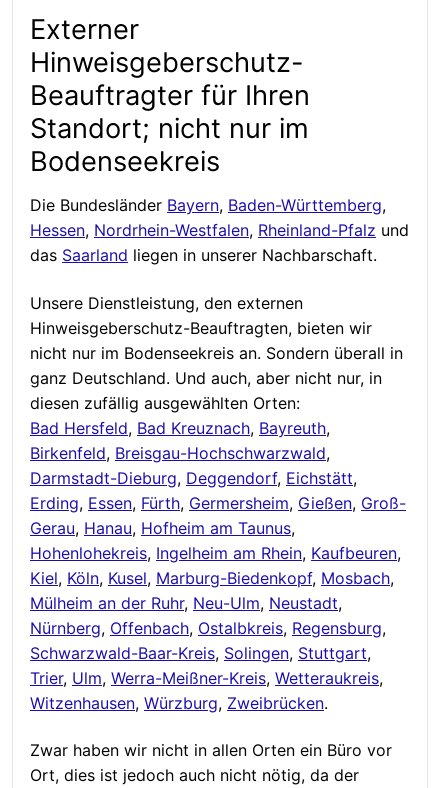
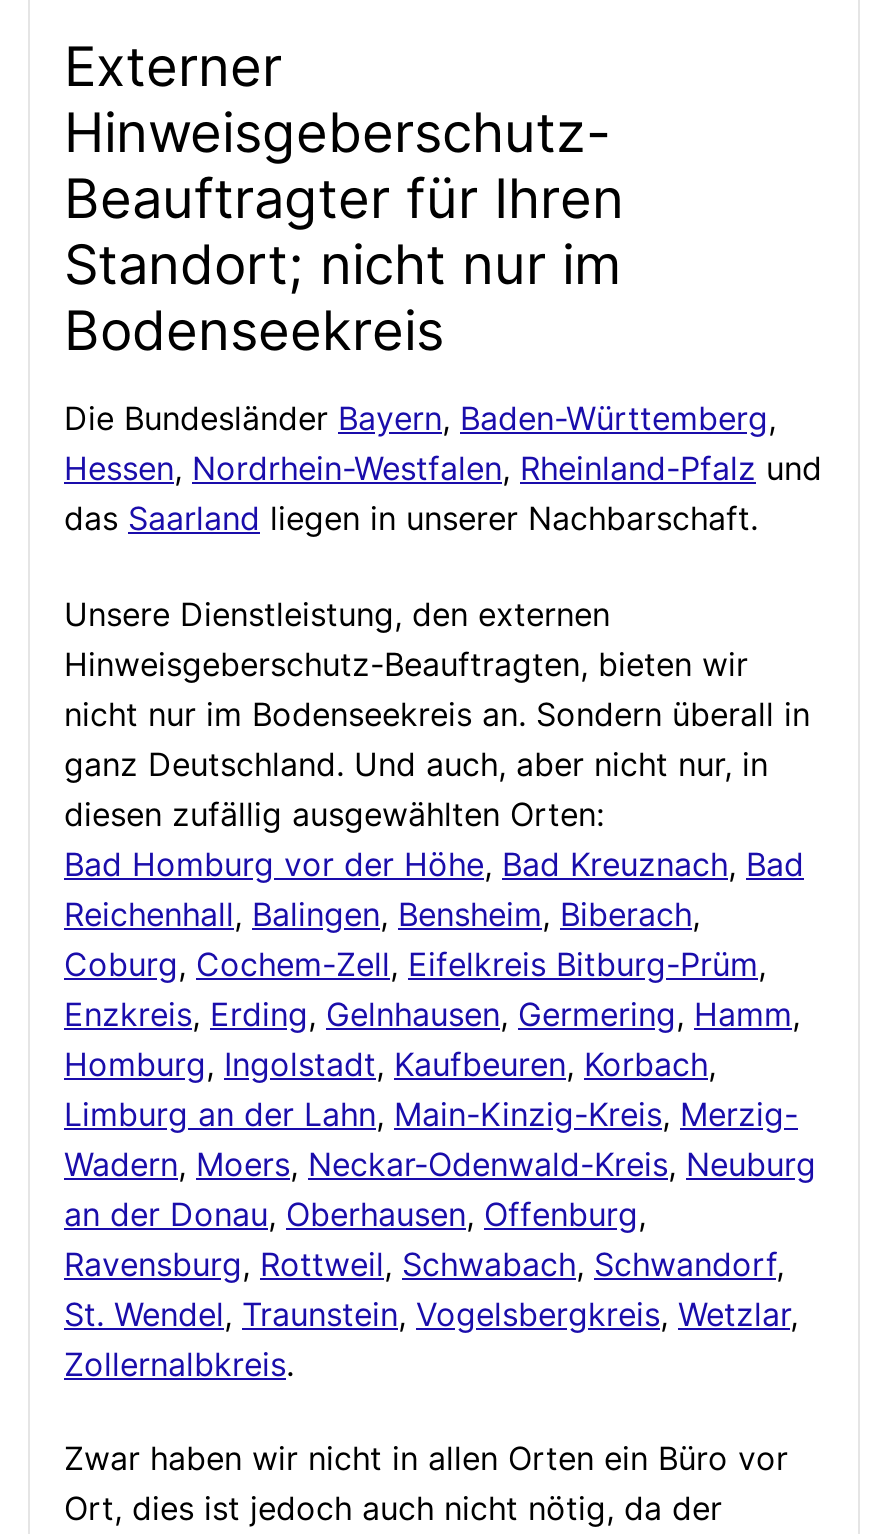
- Bad Hersfeld, Bad Kreuznach, Bayreuth,
- Birkenfeld, Breisgau-Hochschwarzwald,
- Darmstadt-Dieburg, Deggendorf, Eichstätt,
- Erding, Essen, Fürth, Germersheim, Gießen, Groß-
- Gerau, Hanau, Hofheim am Taunus,
- Hohenlohekreis, Ingelheim am Rhein, Kaufbeuren,
- Kiel, Köln, Kusel, Marburg-Biedenkopf, Mosbach,
- Mülheim an der Ruhr, Neu-Ulm, Neustadt,
- Nürnberg, Offenbach, Ostalbkreis, Regensburg,
- Schwarzwald-Baar-Kreis, Solingen, Stuttgart,
- Trier, Ulm, Werra-Meißner-Kreis, Wetteraukreis,
- Witzenhausen, Würzburg, Zweibrücken.
+ Bad Homburg vor der Höhe, Bad Kreuznach, Bad
+ Reichenhall, Balingen, Bensheim, Biberach,
+ Coburg, Cochem-Zell, Eifelkreis Bitburg-Prüm,
+ Enzkreis, Erding, Gelnhausen, Germering, Hamm,
+ Homburg, Ingolstadt, Kaufbeuren, Korbach,
+ Limburg an der Lahn, Main-Kinzig-Kreis, Merzig-
+ Wadern, Moers, Neckar-Odenwald-Kreis, Neuburg
+ an der Donau, Oberhausen, Offenburg,
+ Ravensburg, Rottweil, Schwabach, Schwandorf,
+ St. Wendel, Traunstein, Vogelsbergkreis, Wetzlar,
+ Zollernalbkreis.
